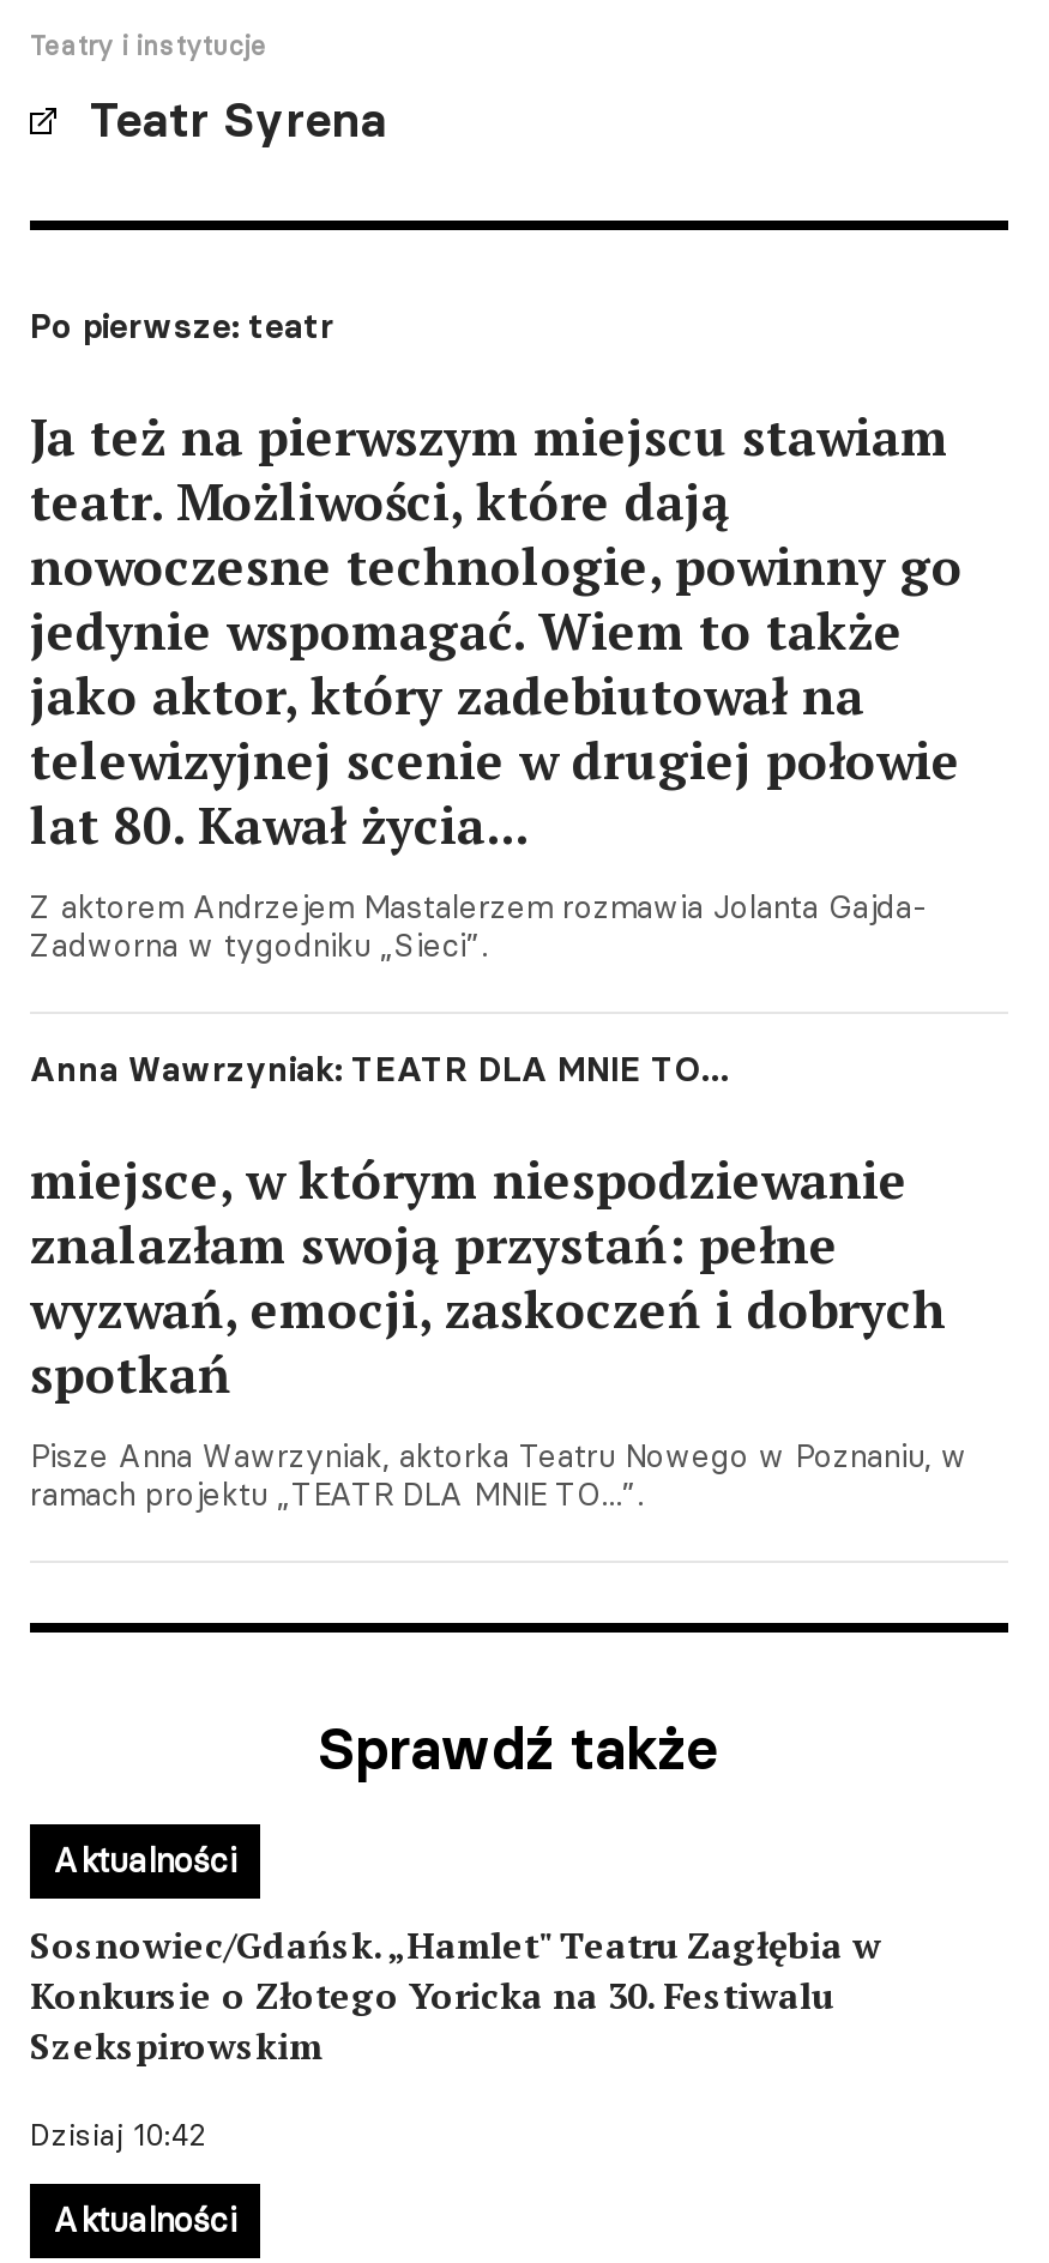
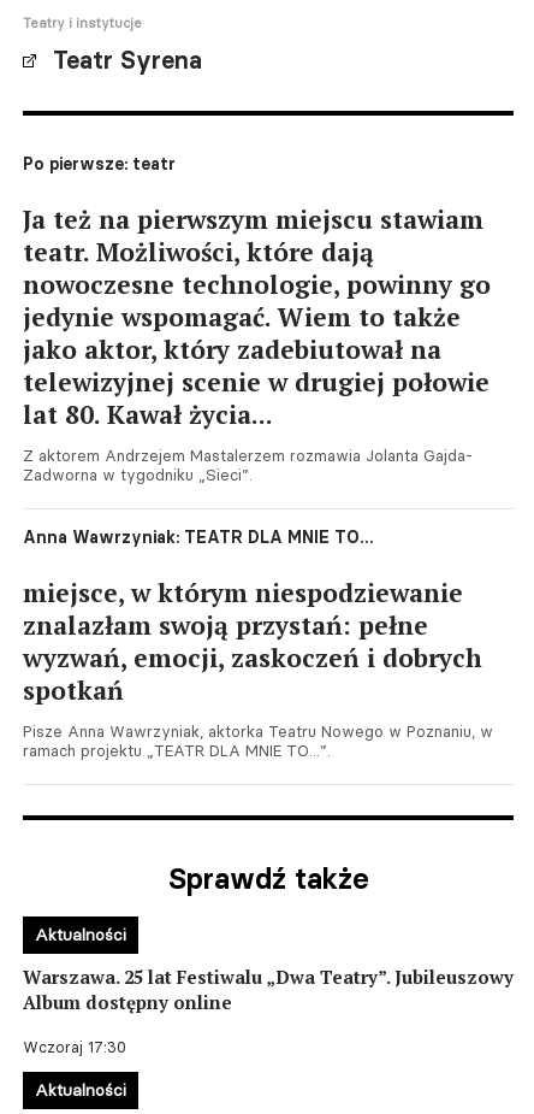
- Sosnowiec/Gdańsk. „Hamlet" Teatru Zagłębia w
- Konkursie o Złotego Yoricka na 30. Festiwalu
- Szekspirowskim
+ Warszawa. 25 lat Festiwalu „Dwa Teatry”. Jubileuszowy
+ Album dostępny online

- Dzisiaj 10:42
+ Wczoraj 17:30
